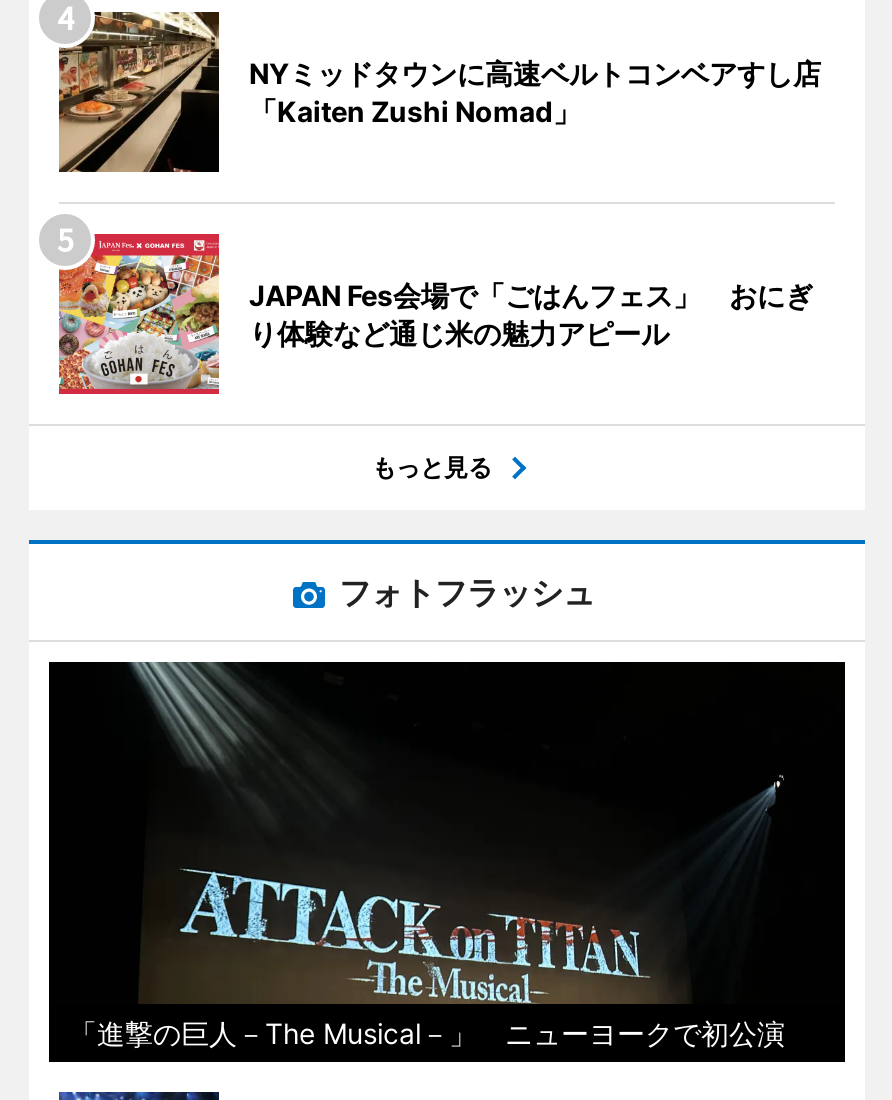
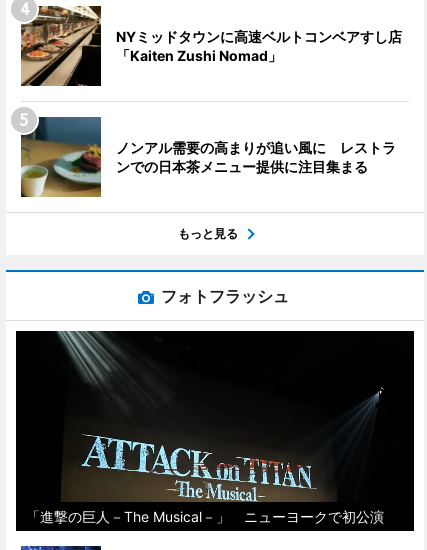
- [image]
- JAPAN Fes会場で「ごはんフェス」 おにぎ
- り体験など通じ米の魅力アピール
+ [image]
+ ノンアル需要の高まりが追い風に レストラ
+ ンでの日本茶メニュー提供に注目集まる
